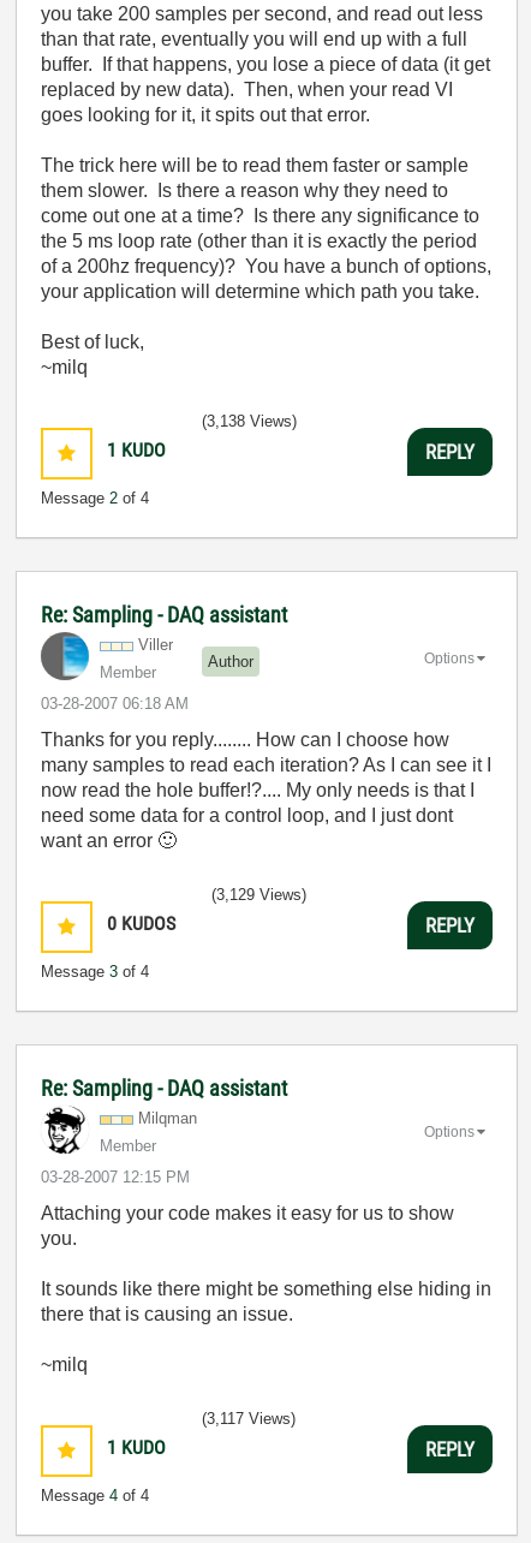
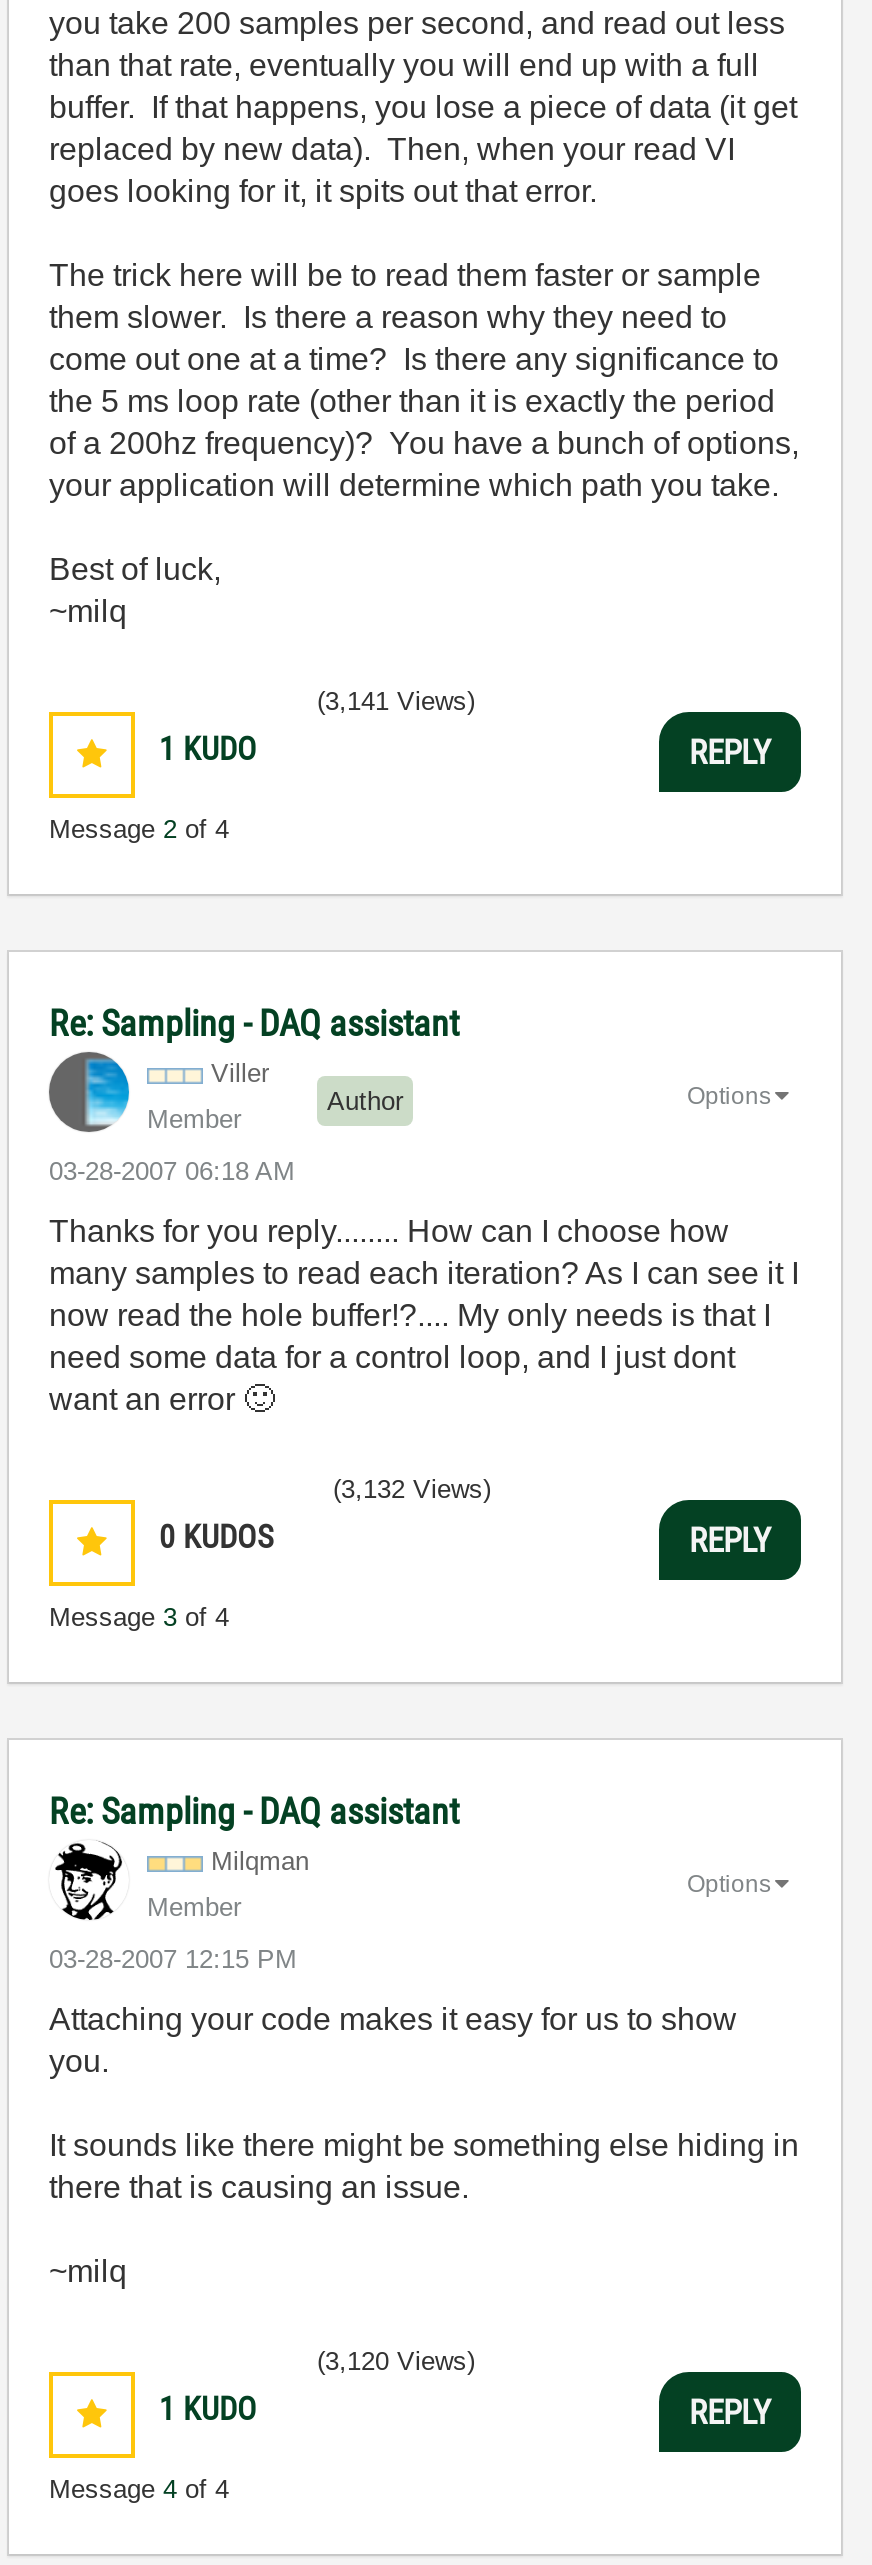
- (3,138 Views)
+ (3,141 Views)

- (3,129 Views)
+ (3,132 Views)

- (3,117 Views)
+ (3,120 Views)
